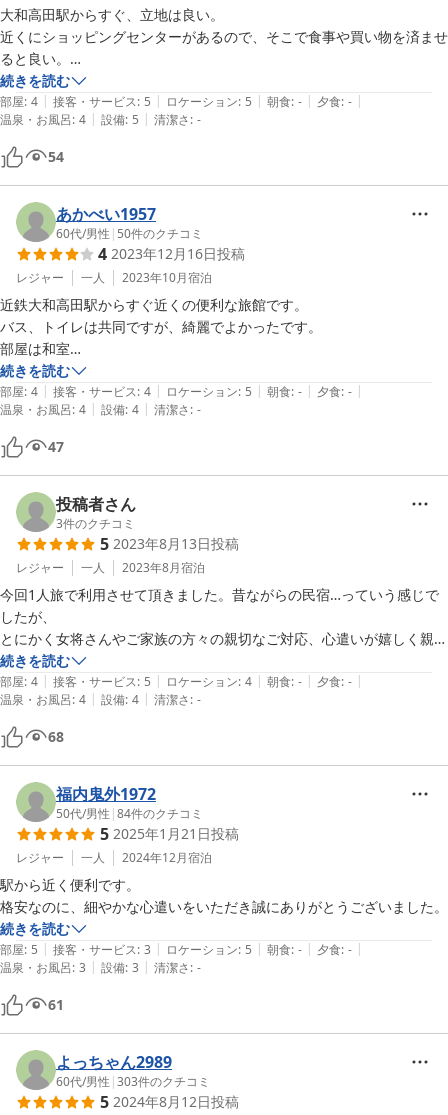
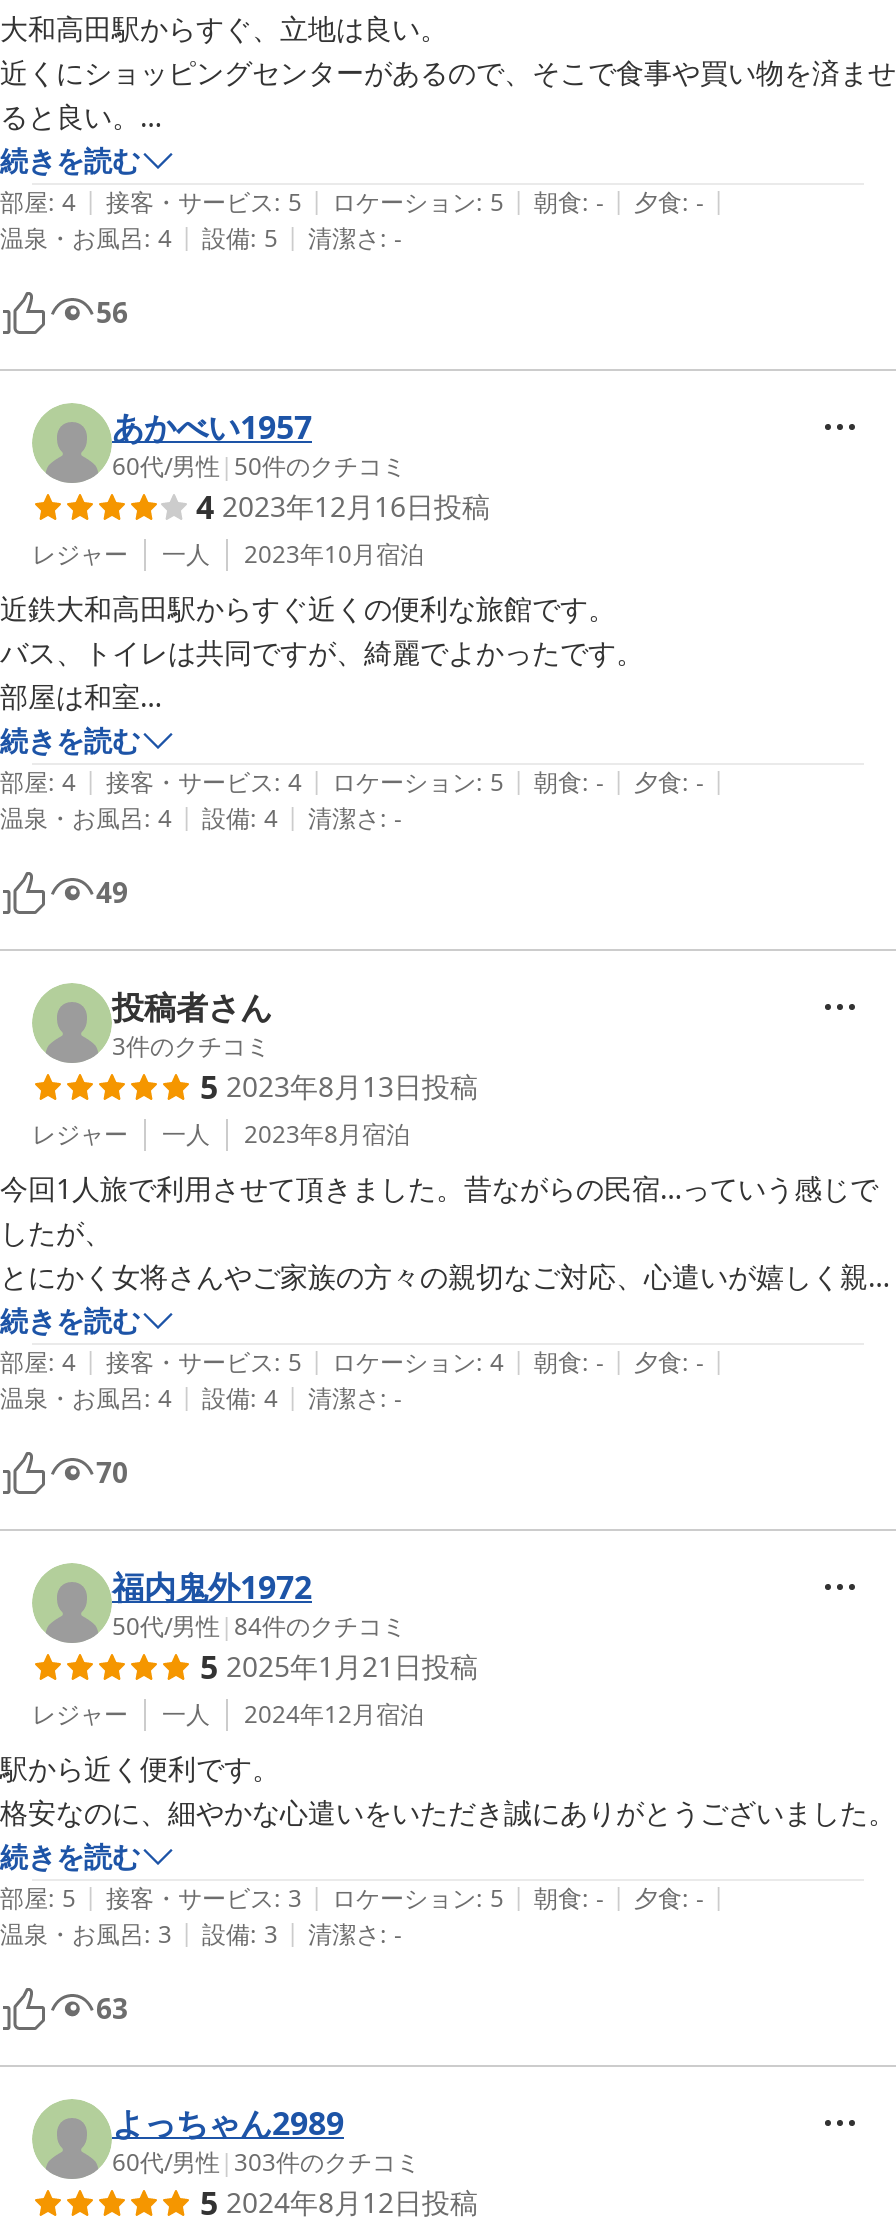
- 54
+ 56

- 47
+ 49

- 68
+ 70

- 61
+ 63
